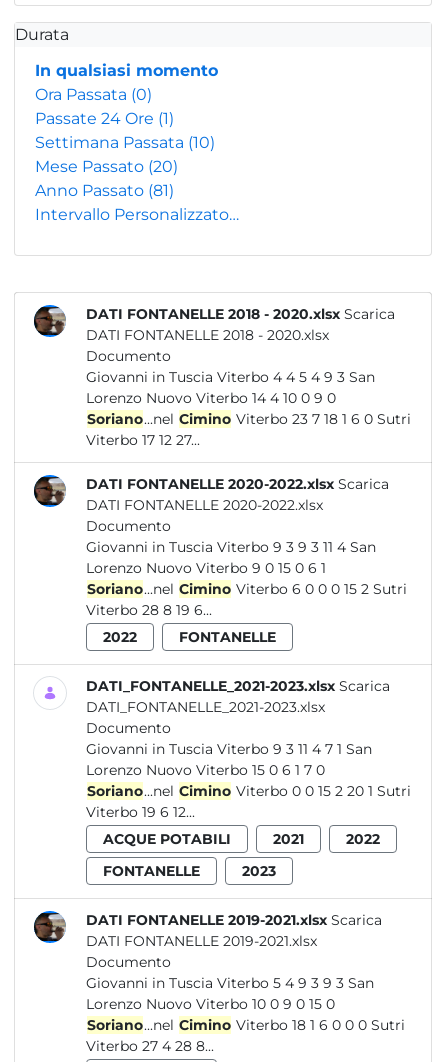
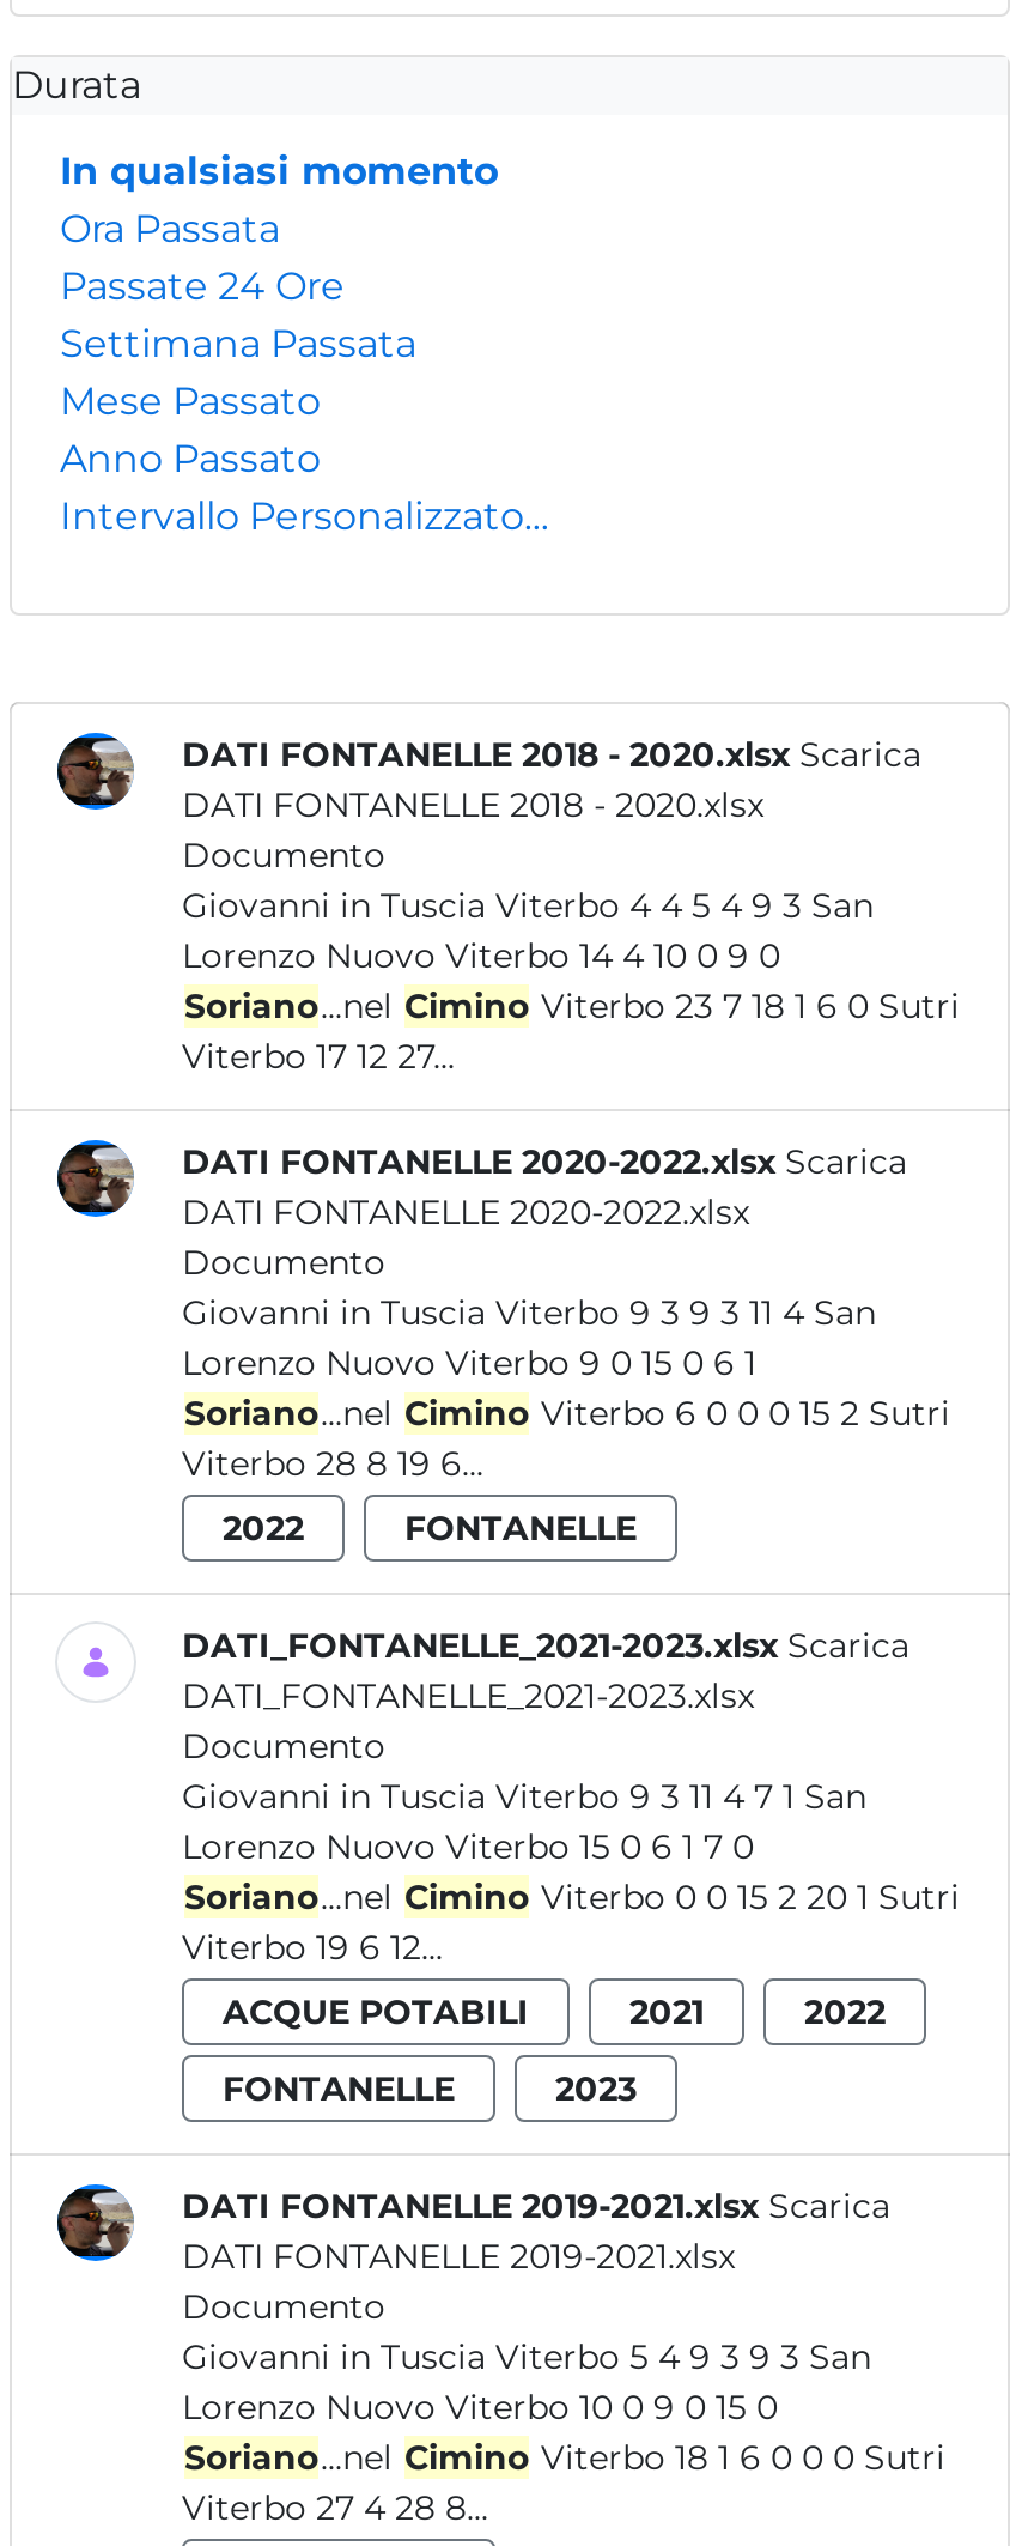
- Ora Passata (0)
- Passate 24 Ore (1)
- Settimana Passata (10)
- Mese Passato (20)
- Anno Passato (81)
+ Ora Passata
+ Passate 24 Ore
+ Settimana Passata
+ Mese Passato
+ Anno Passato
